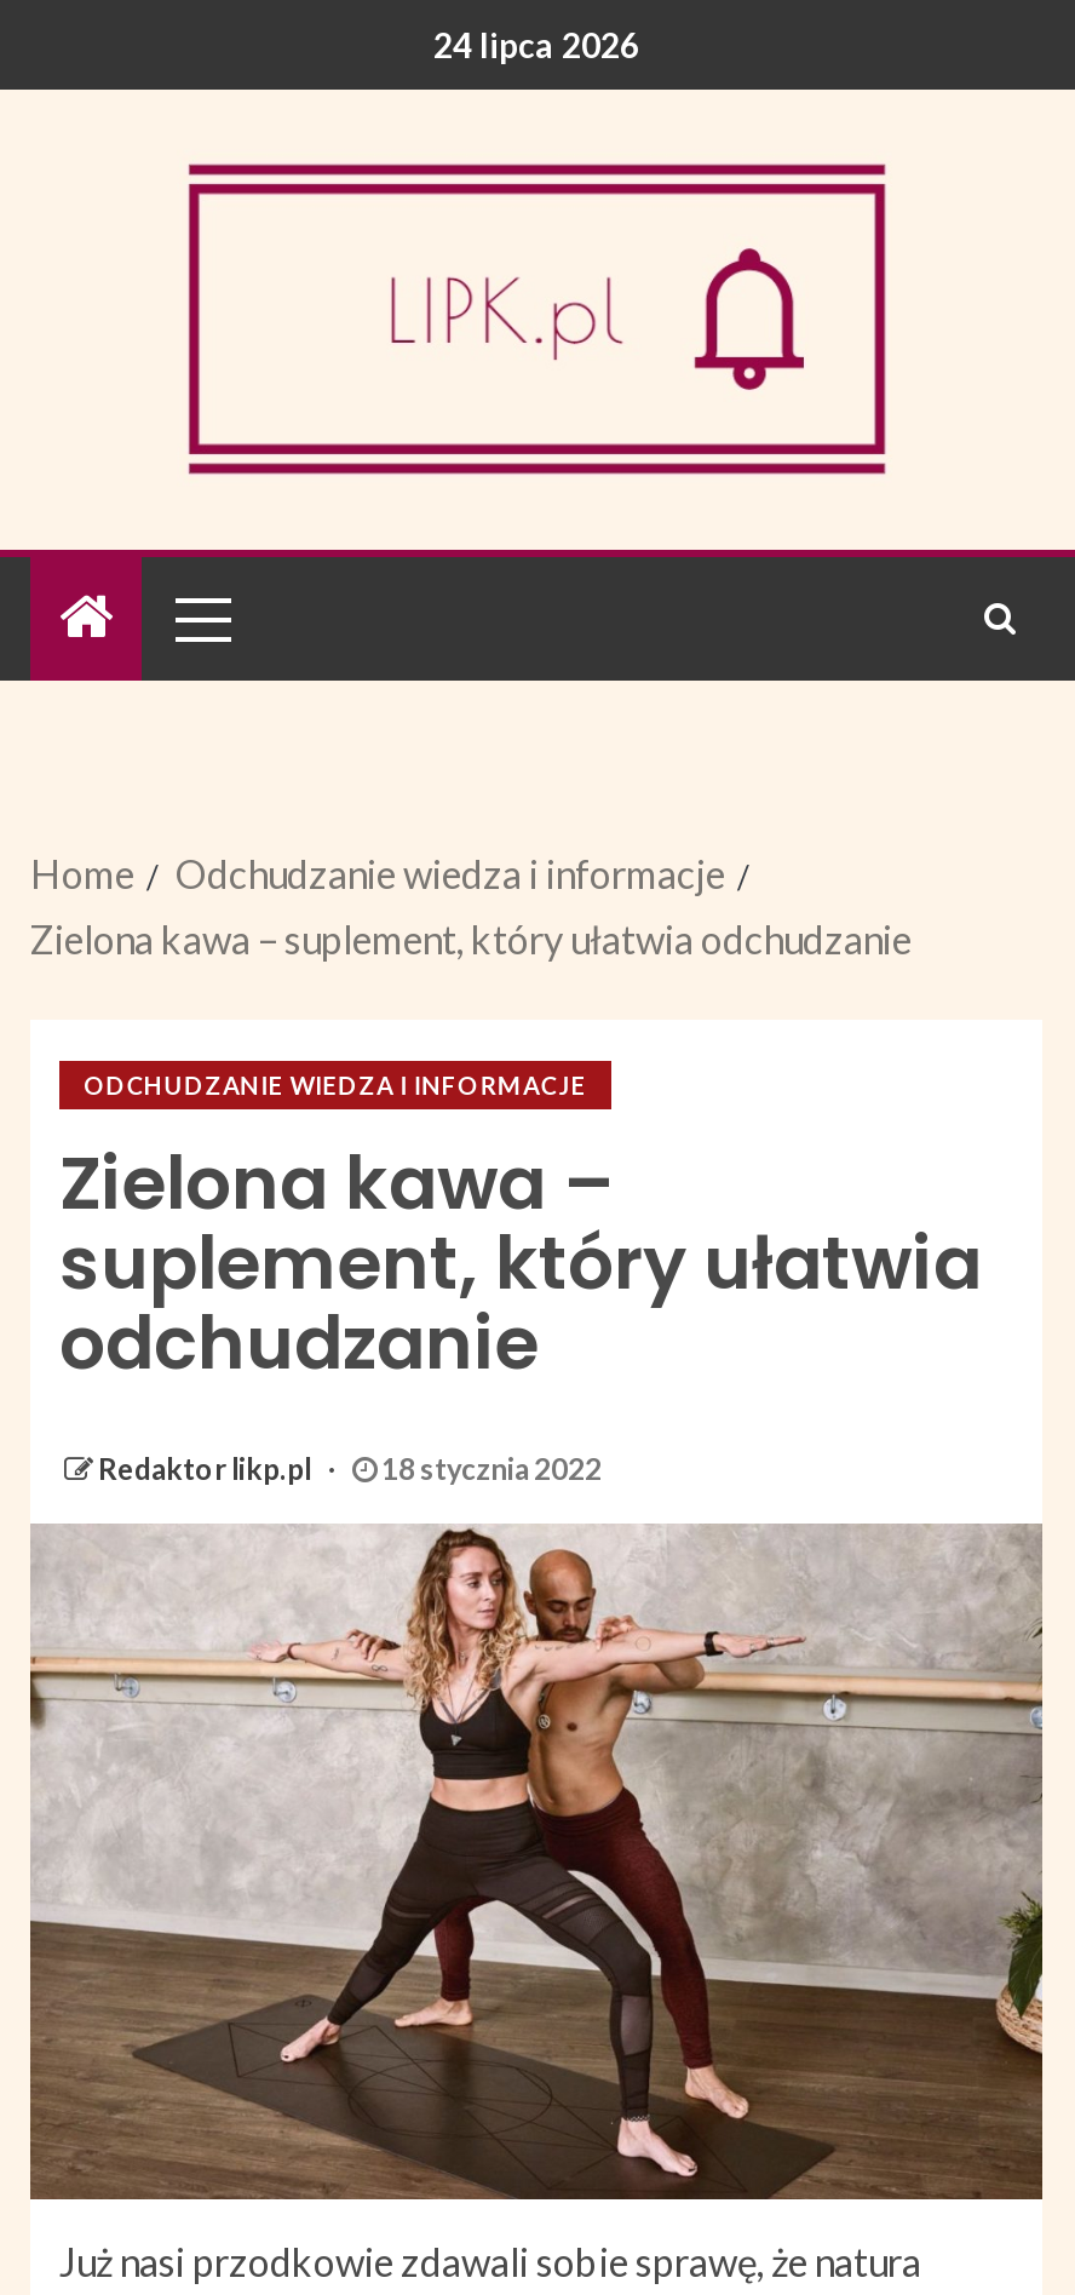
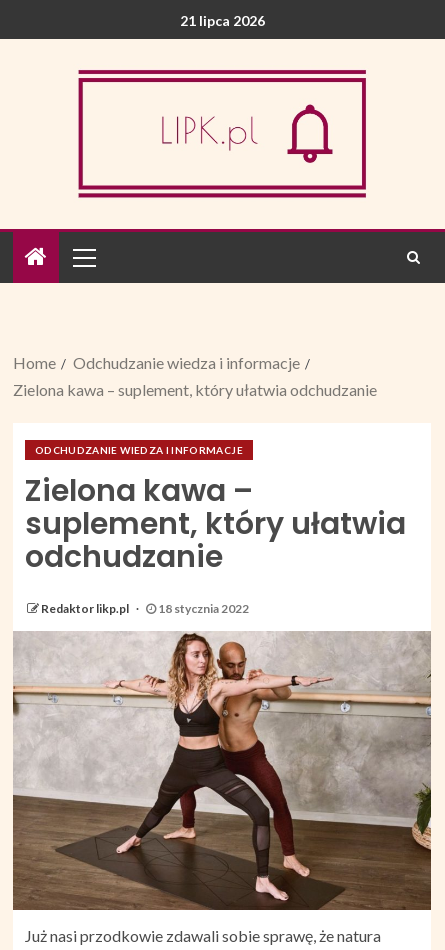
- 24 lipca 2026
+ 21 lipca 2026
